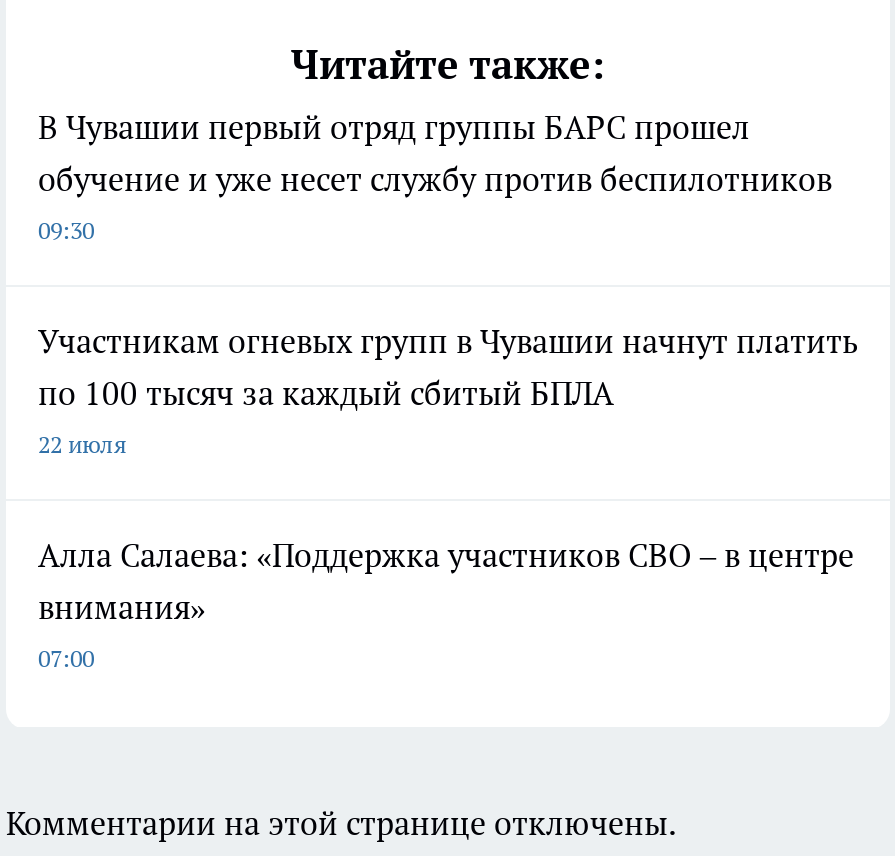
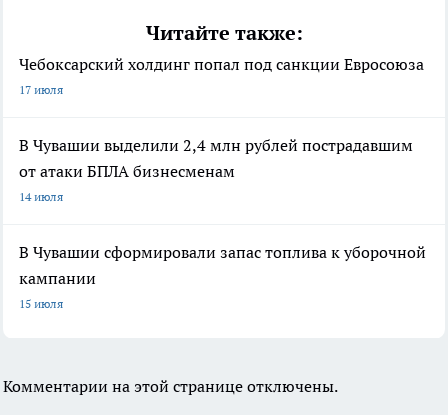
- В Чувашии первый отряд группы БАРС прошел
- обучение и уже несет службу против беспилотников
- 09:30
+ Чебоксарский холдинг попал под санкции Евросоюза
+ 17 июля

- Участникам огневых групп в Чувашии начнут платить
- по 100 тысяч за каждый сбитый БПЛА
- 22 июля
+ В Чувашии выделили 2,4 млн рублей пострадавшим
+ от атаки БПЛА бизнесменам
+ 14 июля

- Алла Салаева: «Поддержка участников СВО – в центре
- внимания»
- 07:00
+ В Чувашии сформировали запас топлива к уборочной
+ кампании
+ 15 июля
